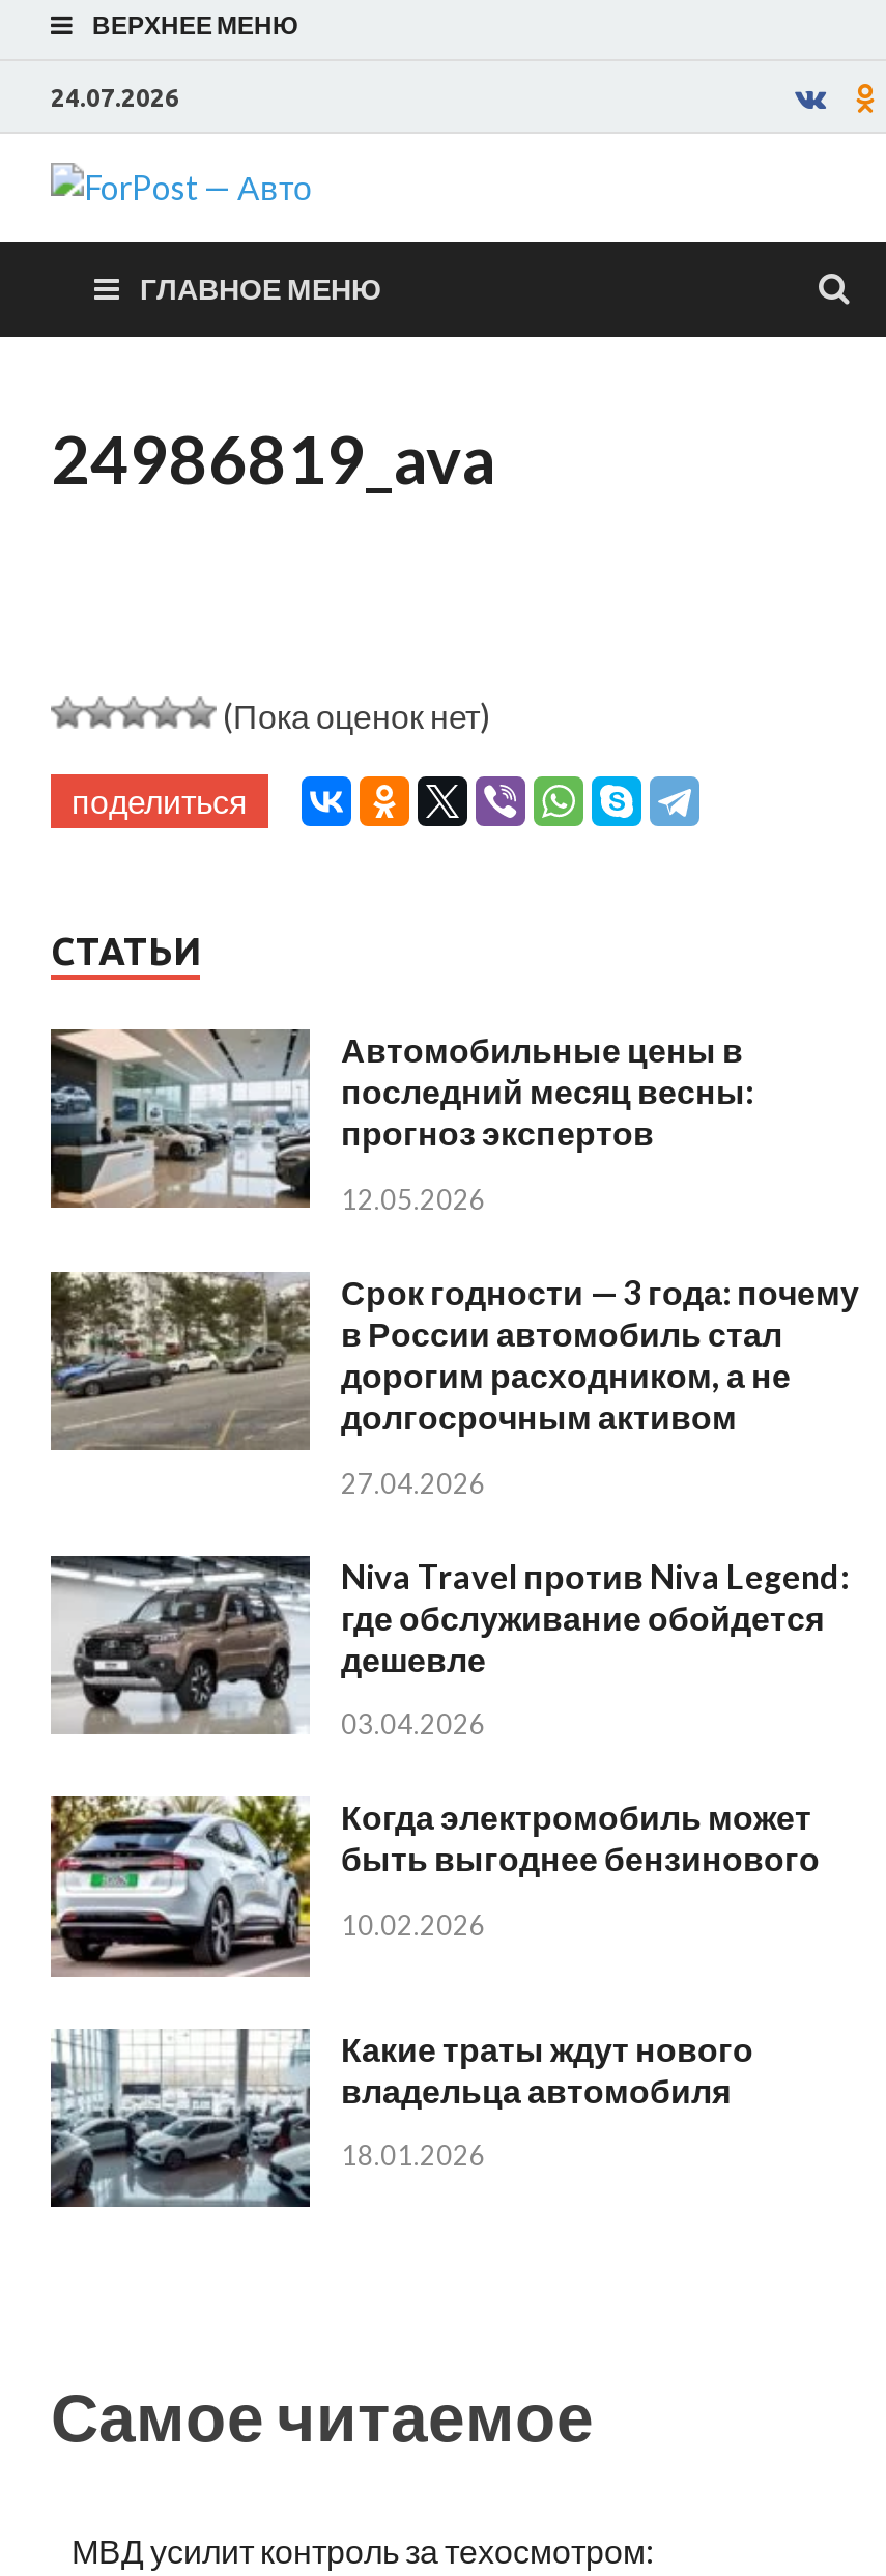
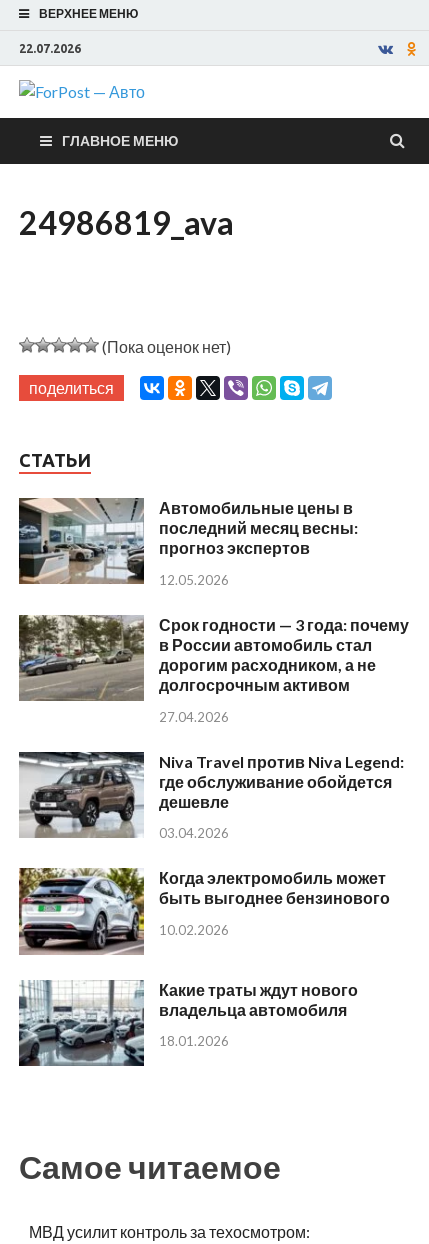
- 24.07.2026
+ 22.07.2026
